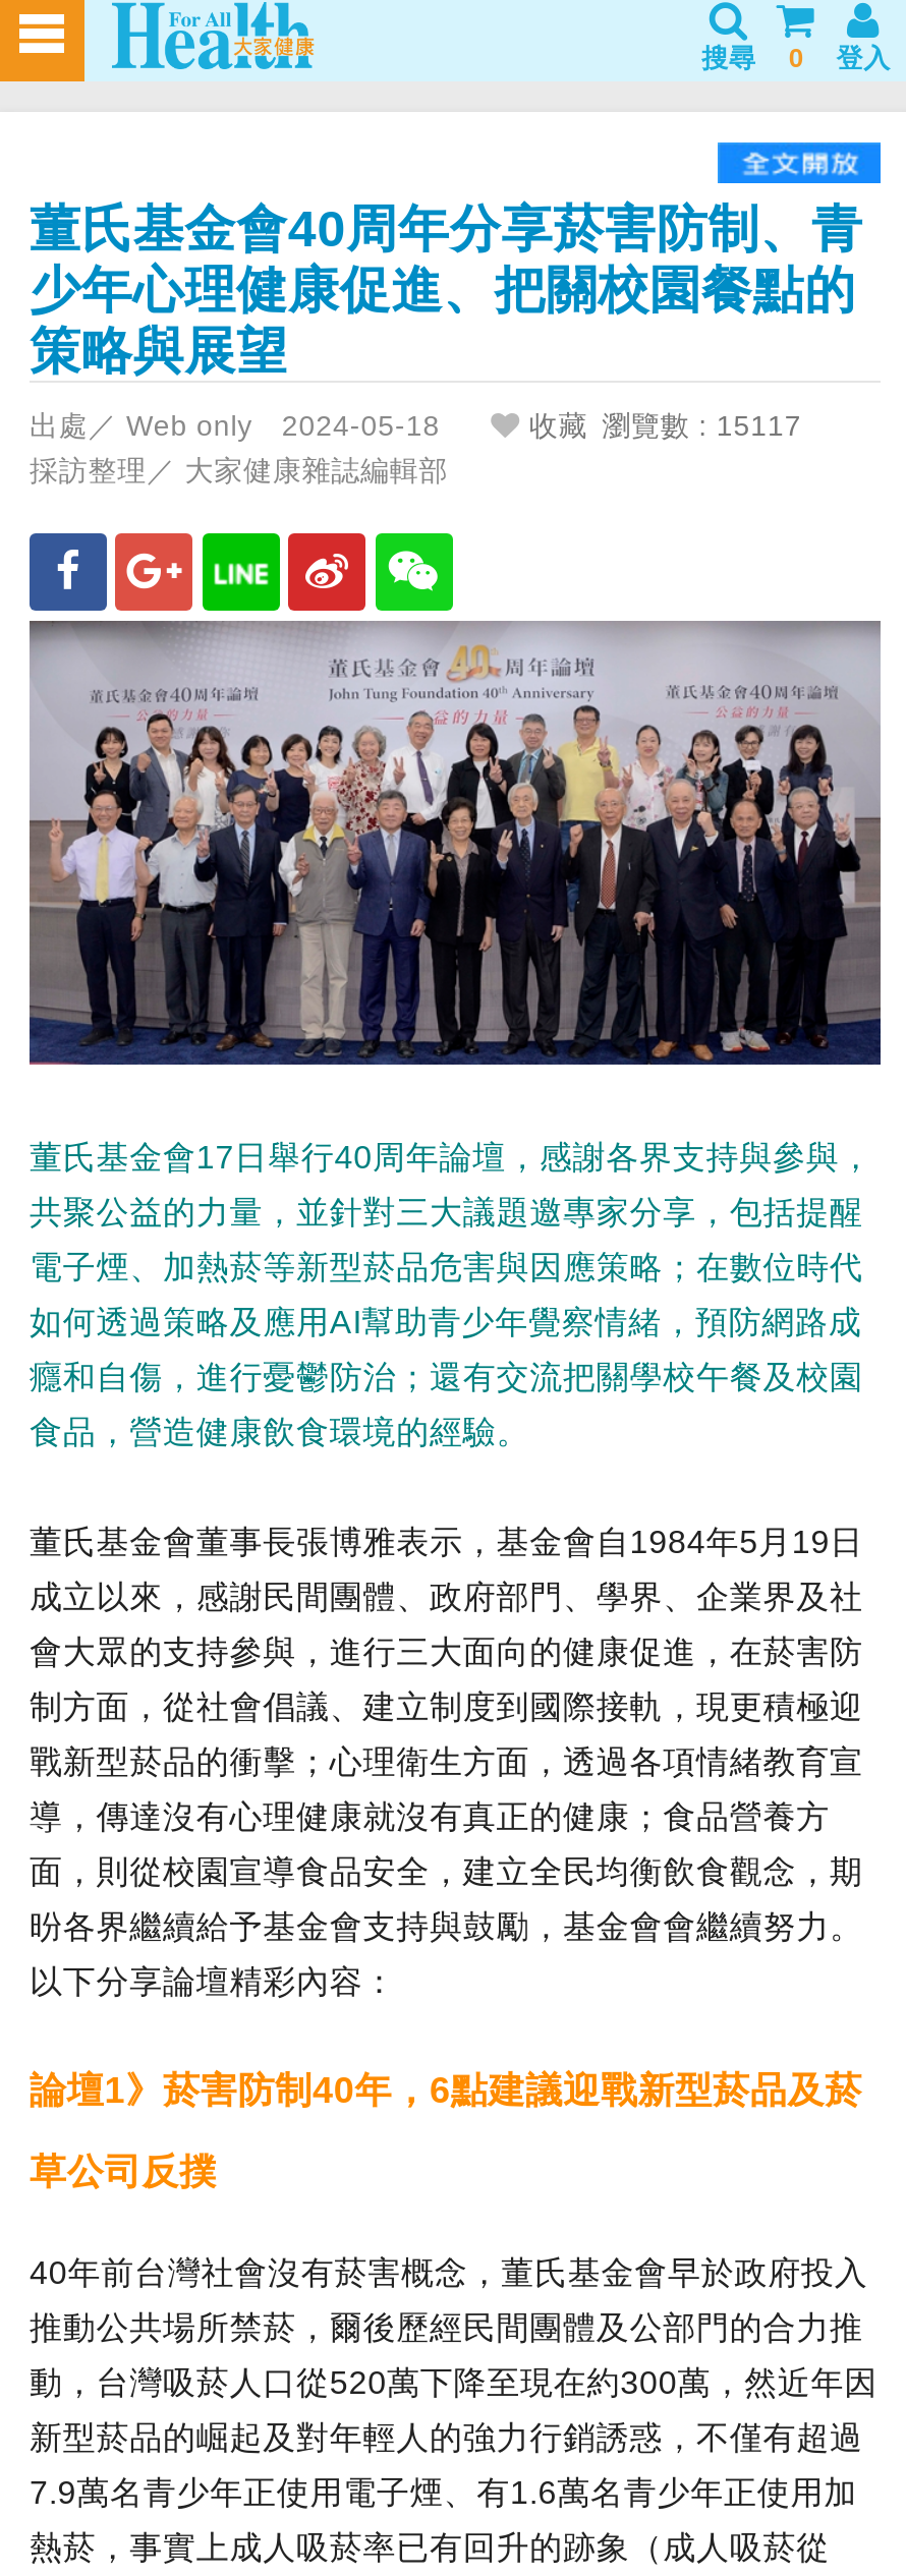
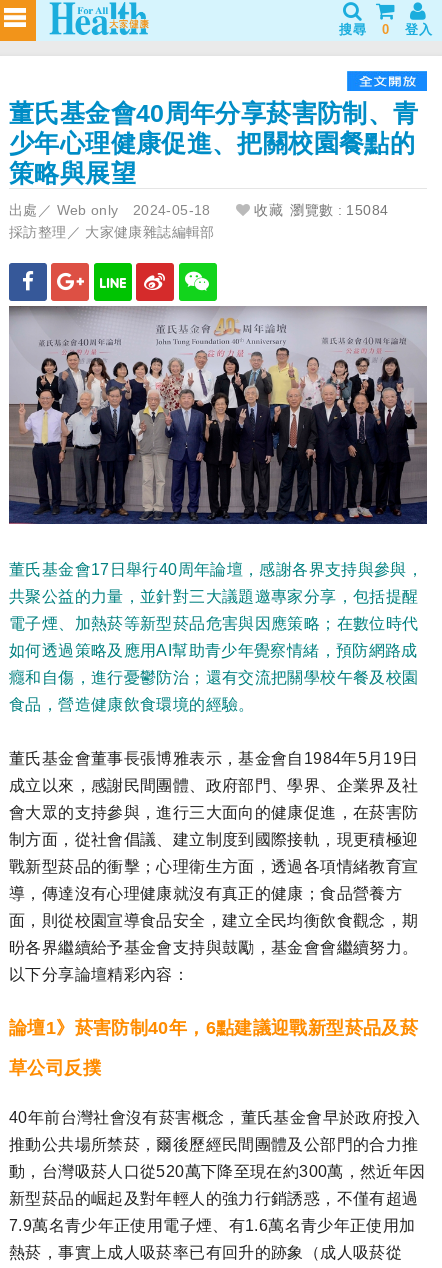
- 收藏 瀏覽數 : 15117
+ 收藏 瀏覽數 : 15084
